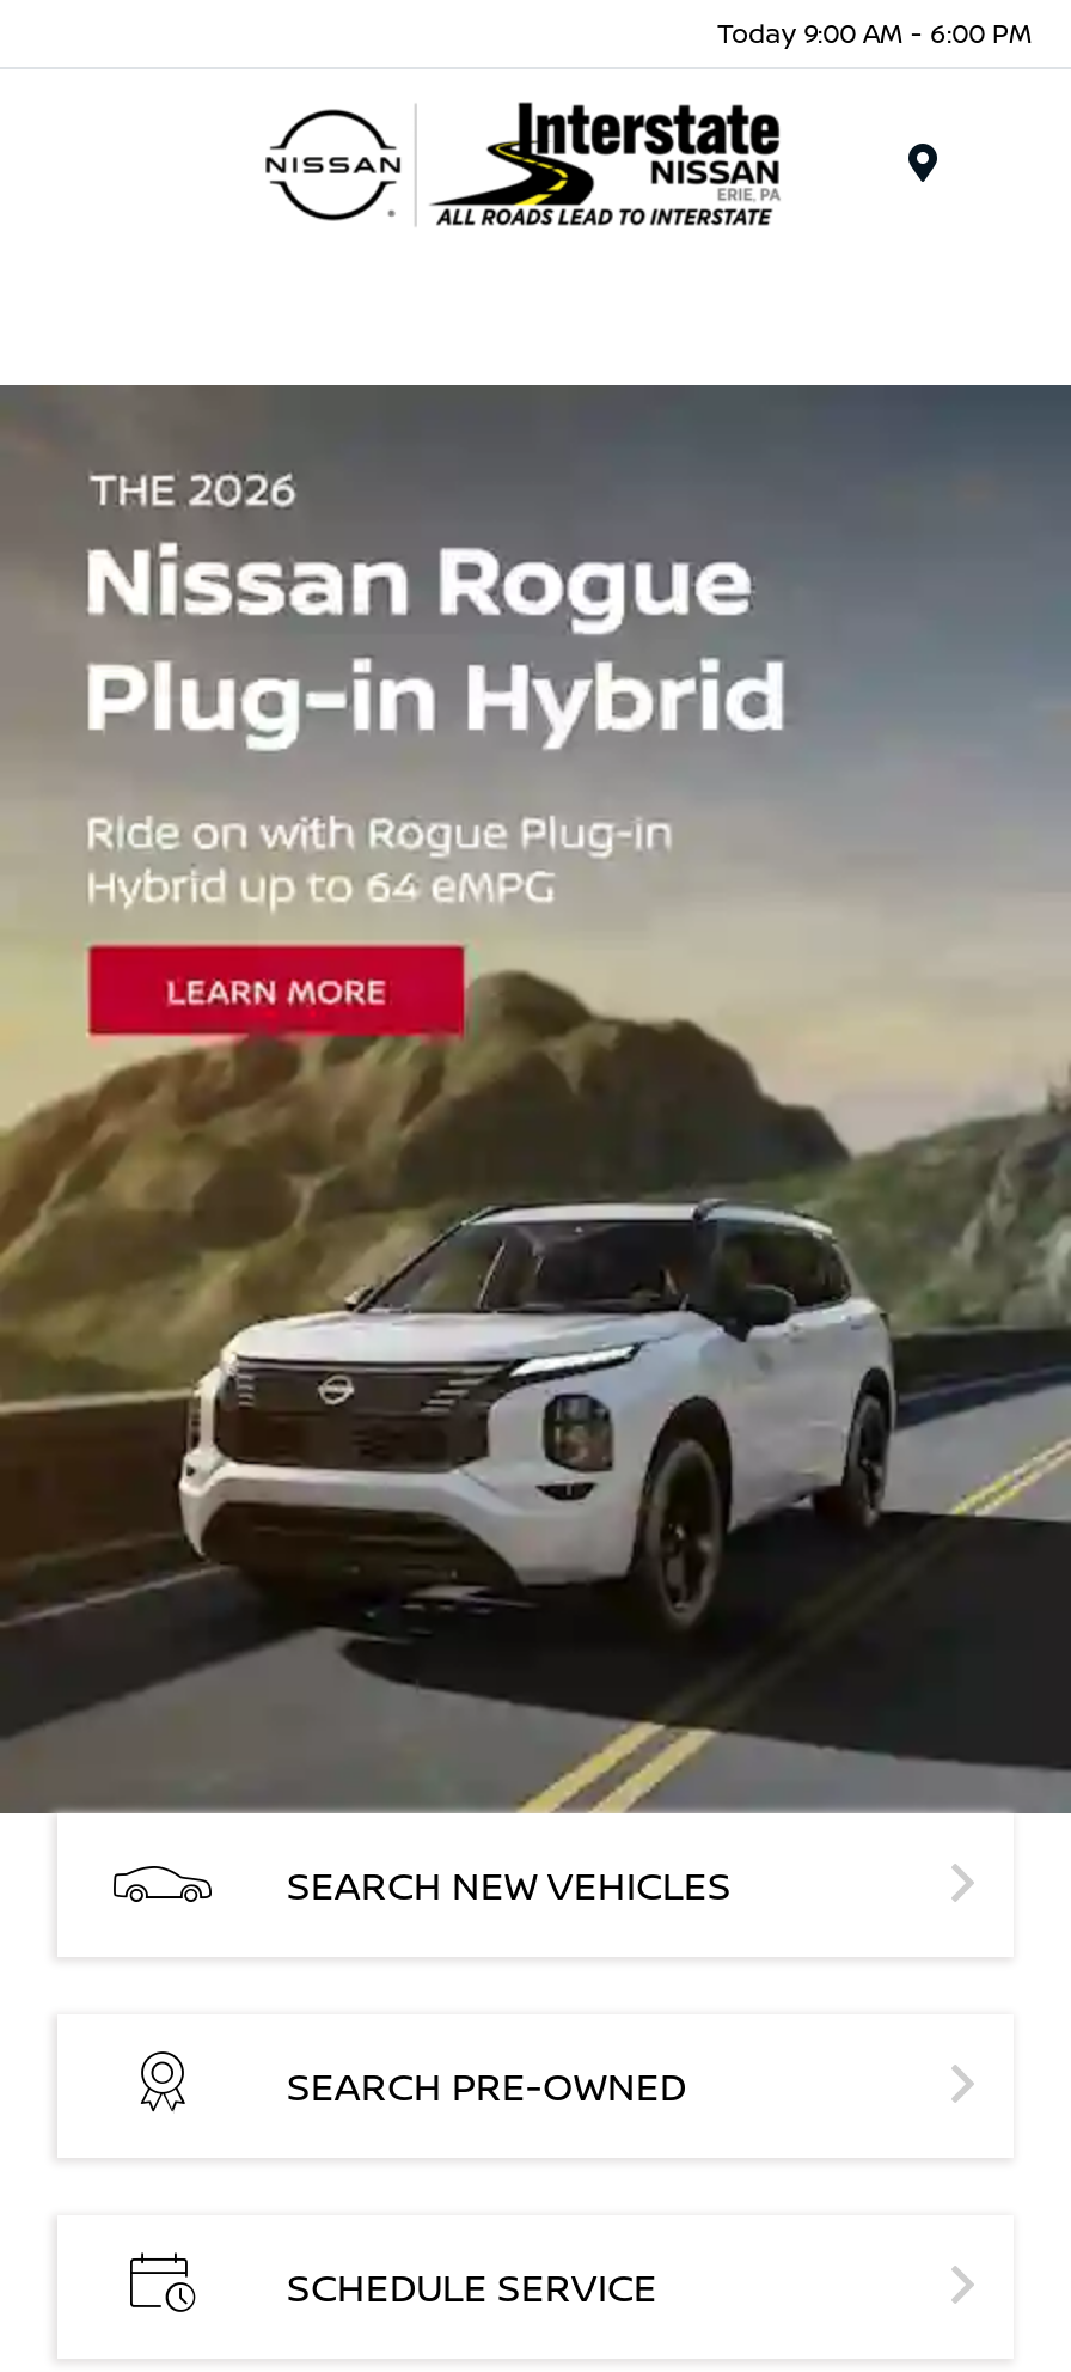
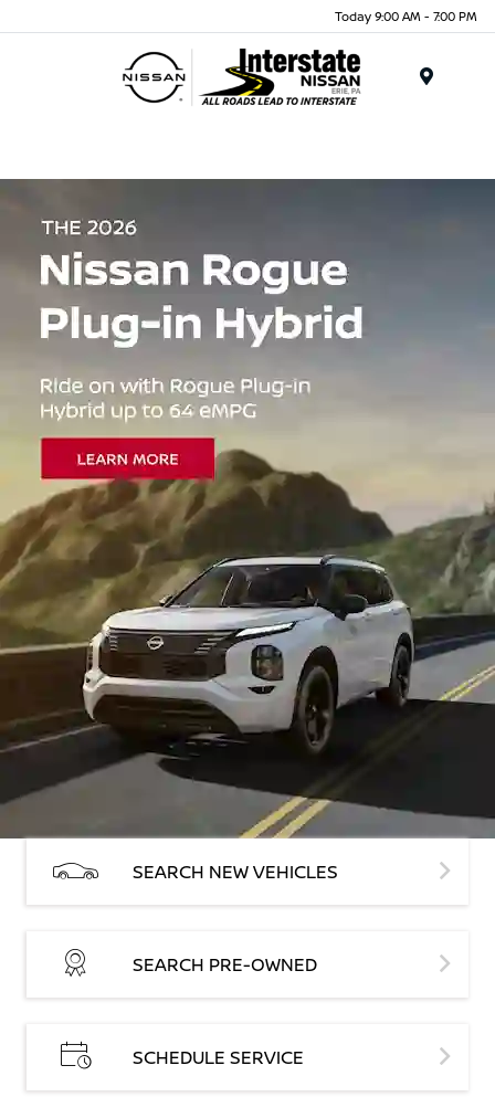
- Today 9:00 AM - 6:00 PM
+ Today 9:00 AM - 7:00 PM
